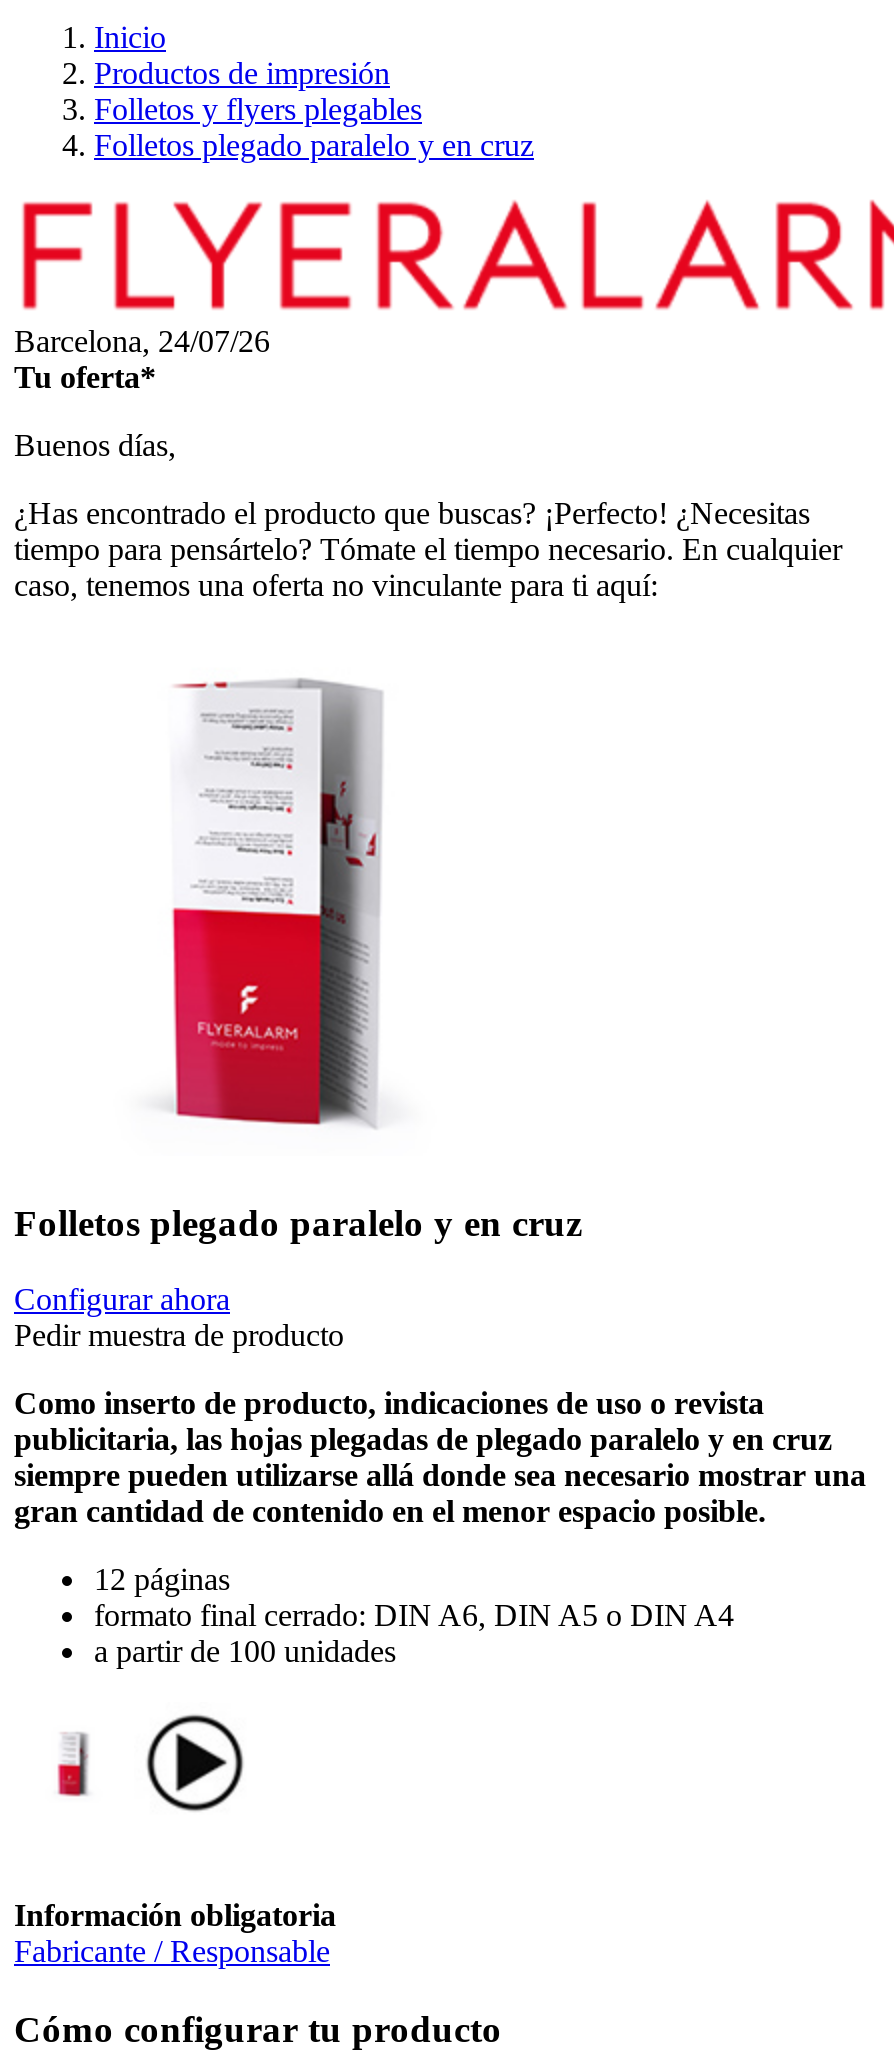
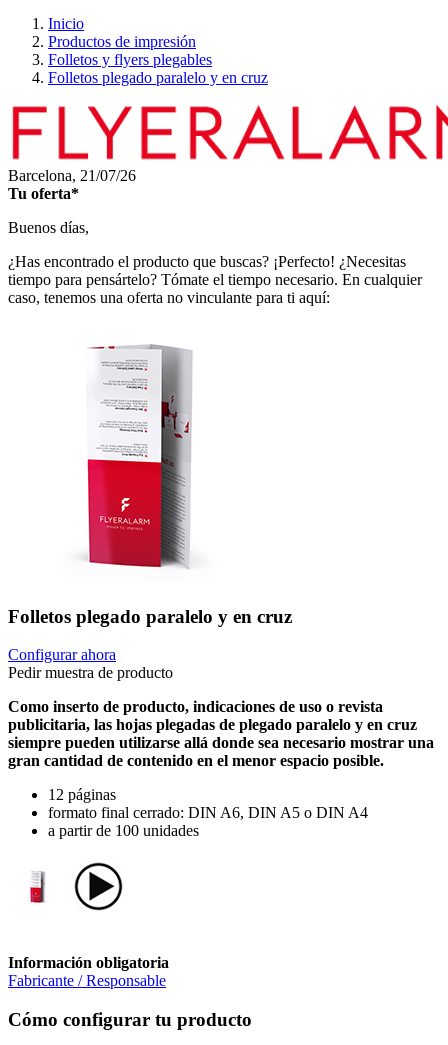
- Barcelona, 24/07/26
+ Barcelona, 21/07/26
